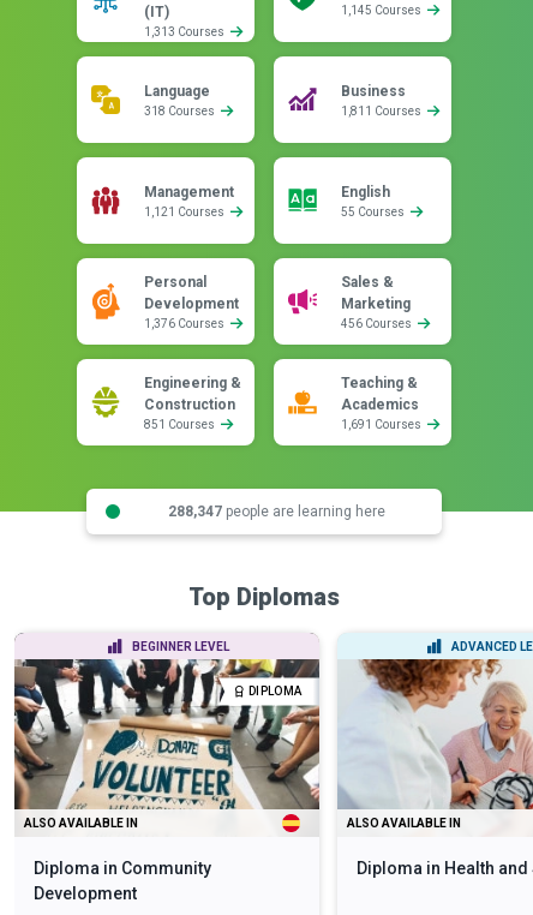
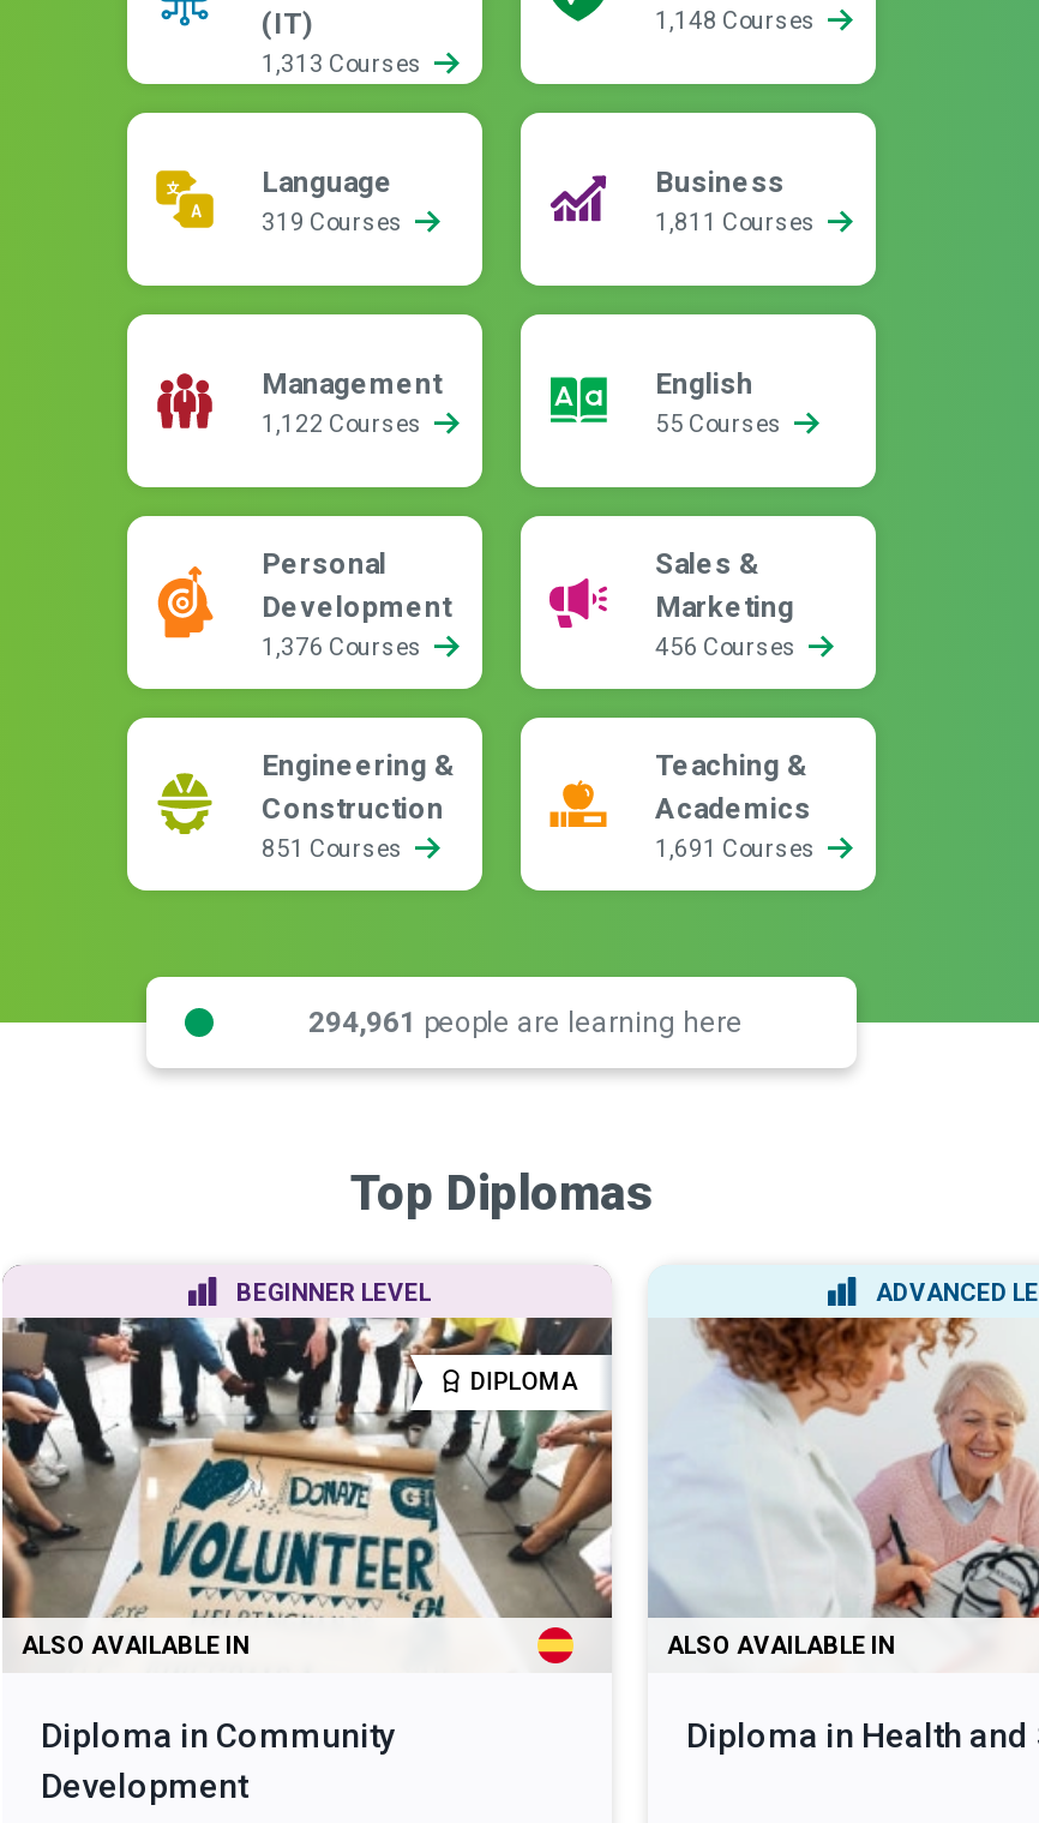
- 1,145 Courses
+ 1,148 Courses

- 318 Courses
+ 319 Courses

- 1,121 Courses
+ 1,122 Courses

- 288,347 people are learning here
+ 294,961 people are learning here
